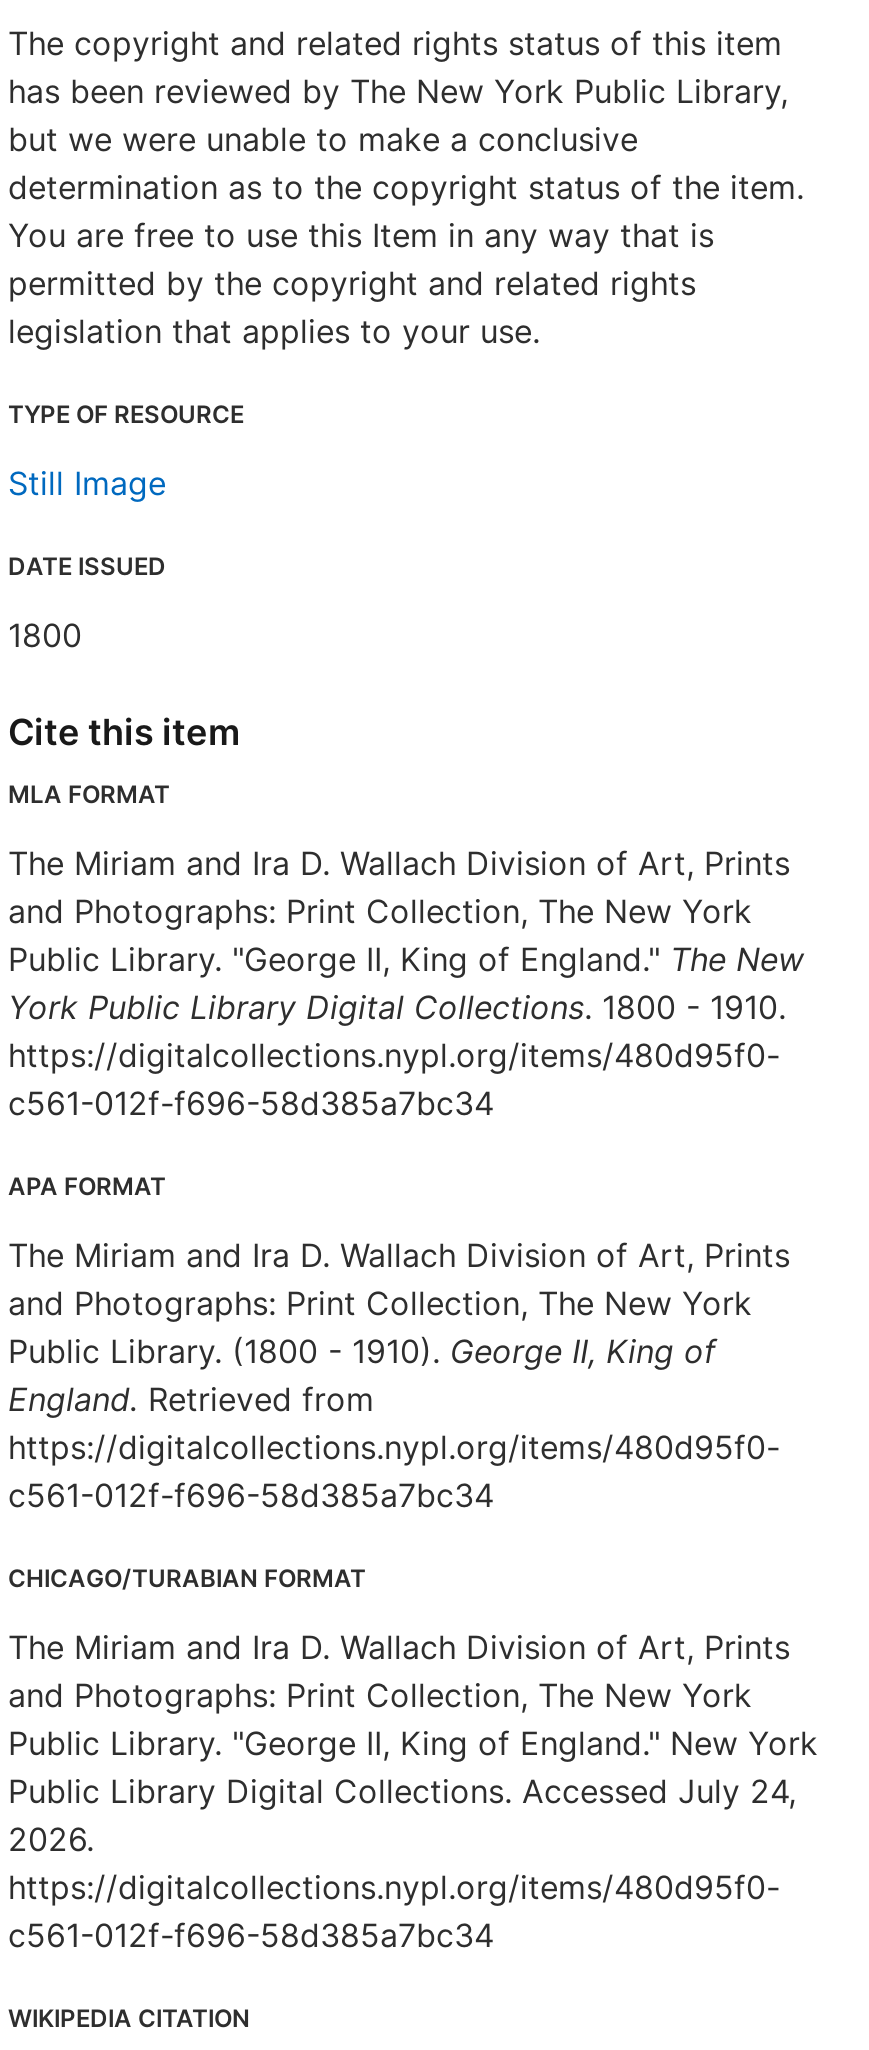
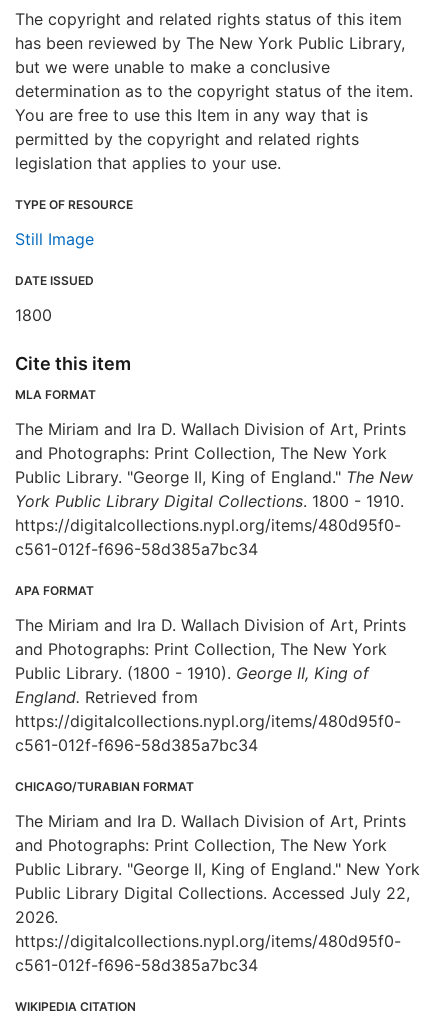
- Public Library Digital Collections. Accessed July 24,
+ Public Library Digital Collections. Accessed July 22,
